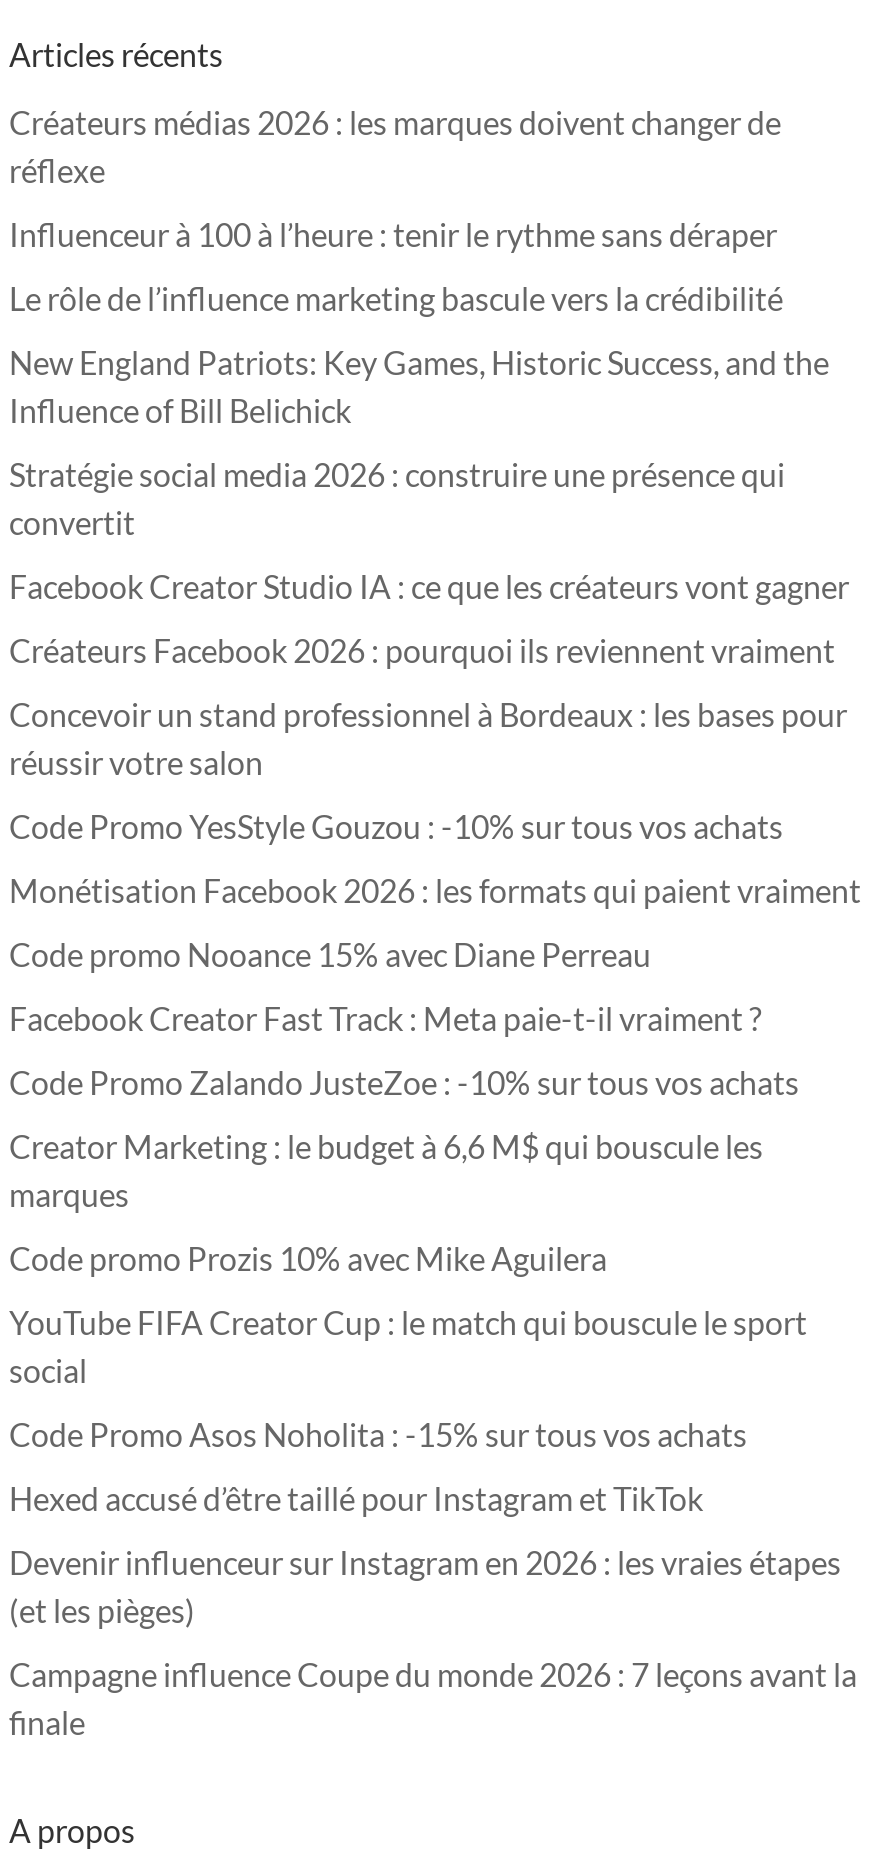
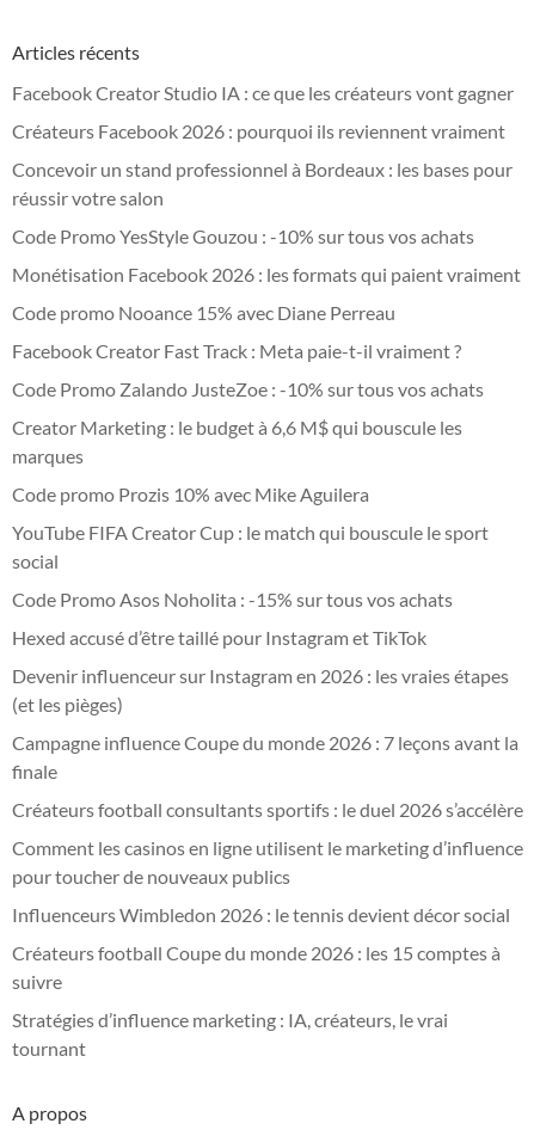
- Créateurs médias 2026 : les marques doivent changer de
- réflexe
- Influenceur à 100 à l’heure : tenir le rythme sans déraper
- Le rôle de l’influence marketing bascule vers la crédibilité
- New England Patriots: Key Games, Historic Success, and the
- Influence of Bill Belichick
- Stratégie social media 2026 : construire une présence qui
- convertit

moved up: Facebook Creator Studio IA : ce que les créateurs vont gagner | Créateurs Facebook 2026 : pourquoi ils reviennent vraiment | Concevoir un stand professionnel à Bordeaux : les bases pour | ... | Campagne influence Coupe du monde 2026 : 7 leçons avant la | finale

+ Créateurs football consultants sportifs : le duel 2026 s’accélère
+ Comment les casinos en ligne utilisent le marketing d’influence
+ pour toucher de nouveaux publics
+ Influenceurs Wimbledon 2026 : le tennis devient décor social
+ Créateurs football Coupe du monde 2026 : les 15 comptes à
+ suivre
+ Stratégies d’influence marketing : IA, créateurs, le vrai
+ tournant
